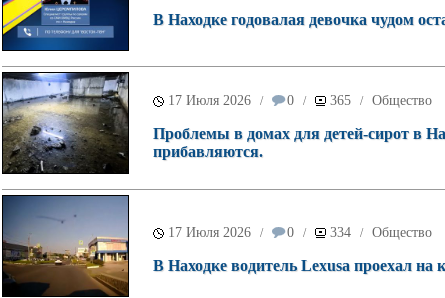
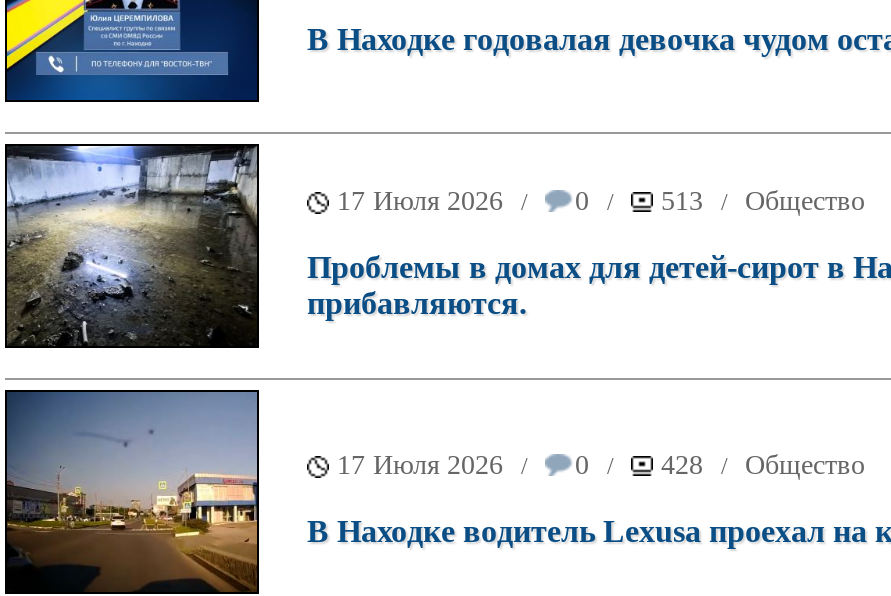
- 17 Июля 2026 / 0 / 365 / Общество
+ 17 Июля 2026 / 0 / 513 / Общество

- 17 Июля 2026 / 0 / 334 / Общество
+ 17 Июля 2026 / 0 / 428 / Общество
